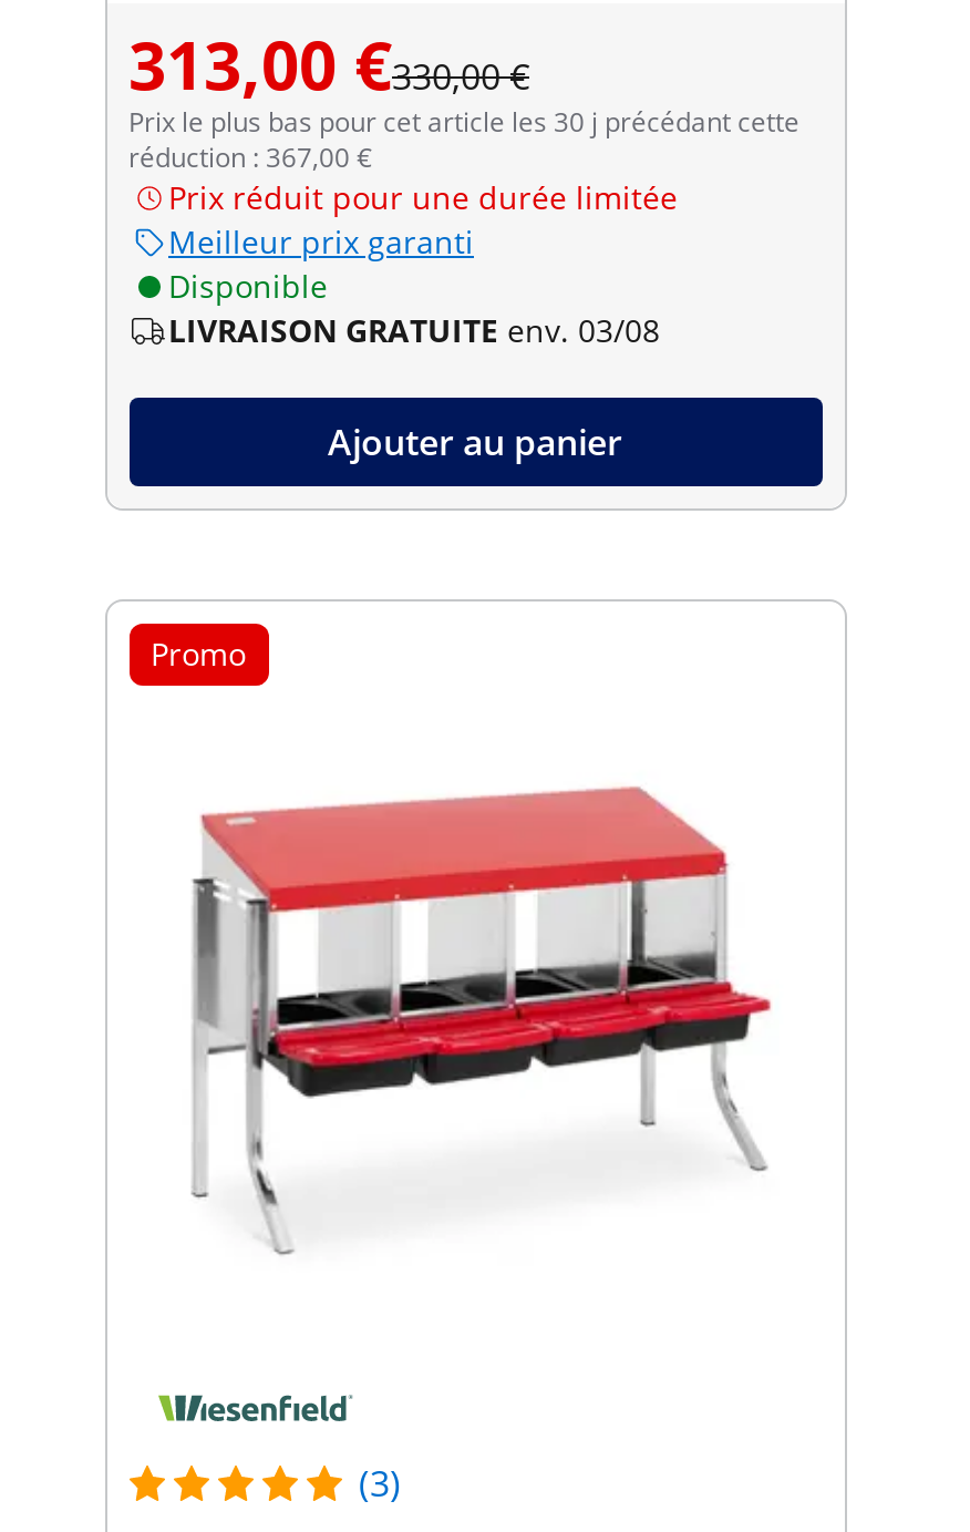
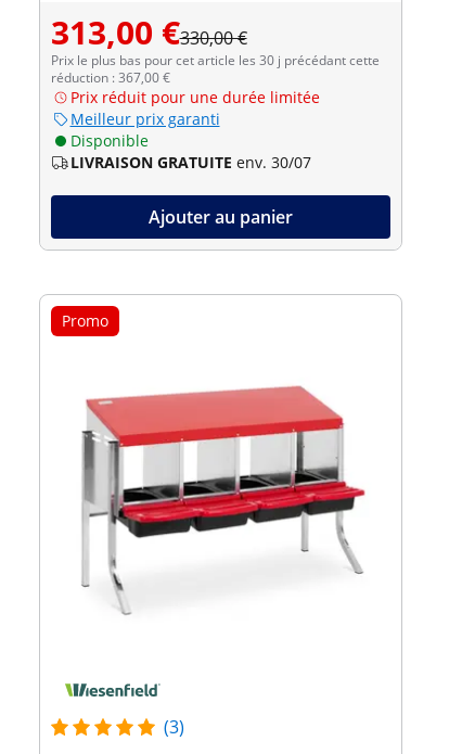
- LIVRAISON GRATUITE env. 03/08
+ LIVRAISON GRATUITE env. 30/07
